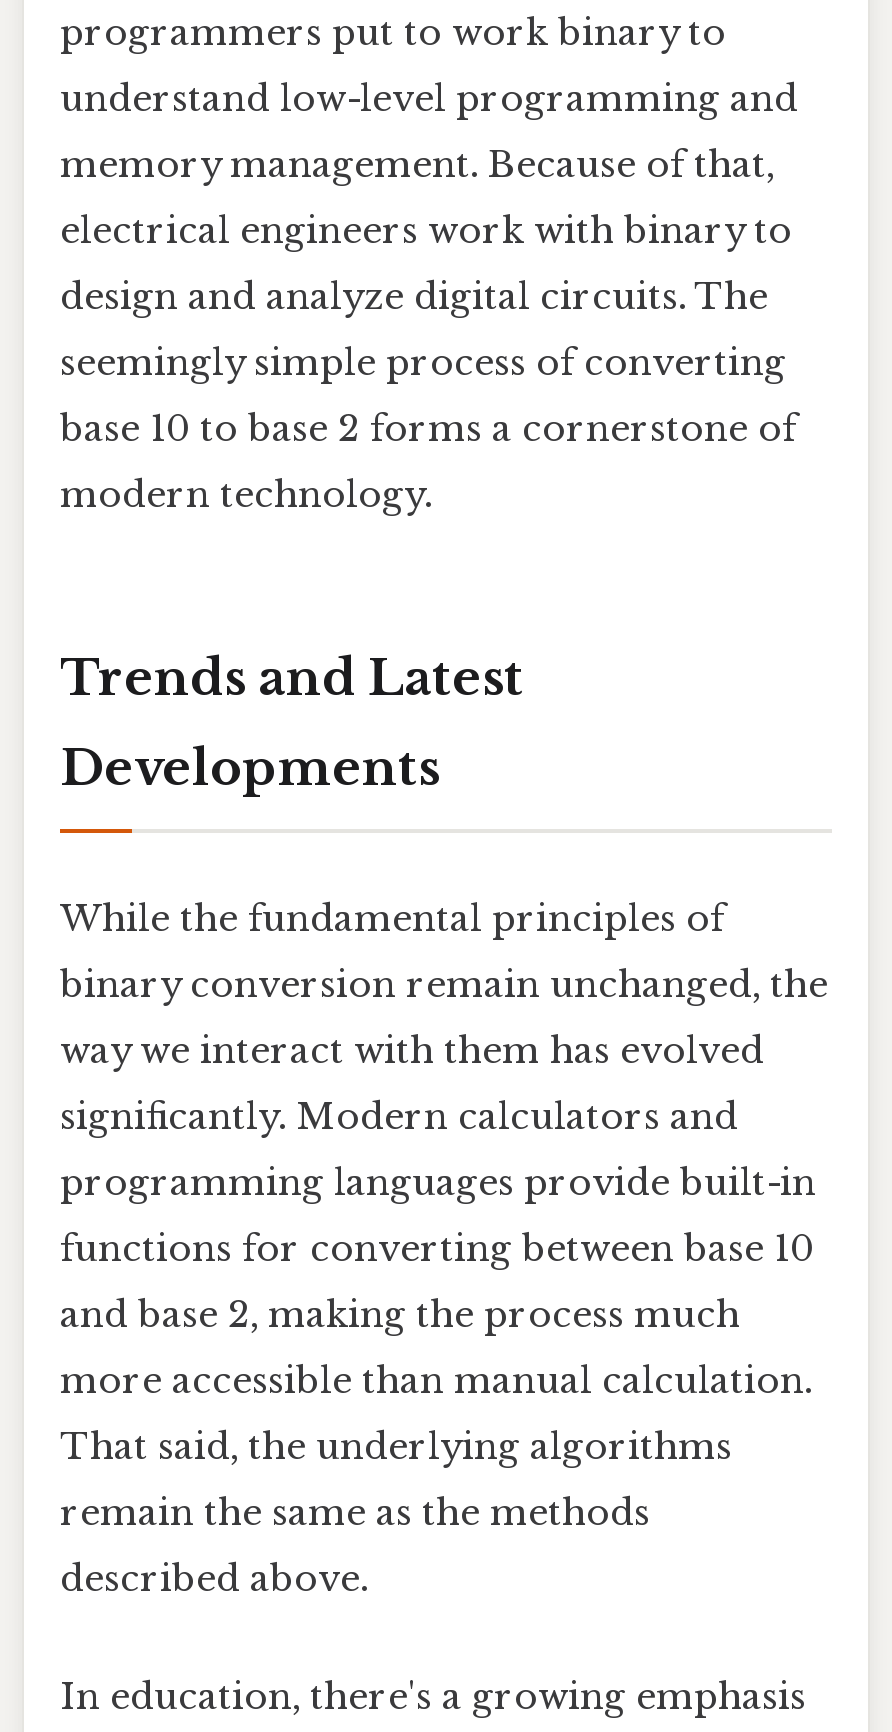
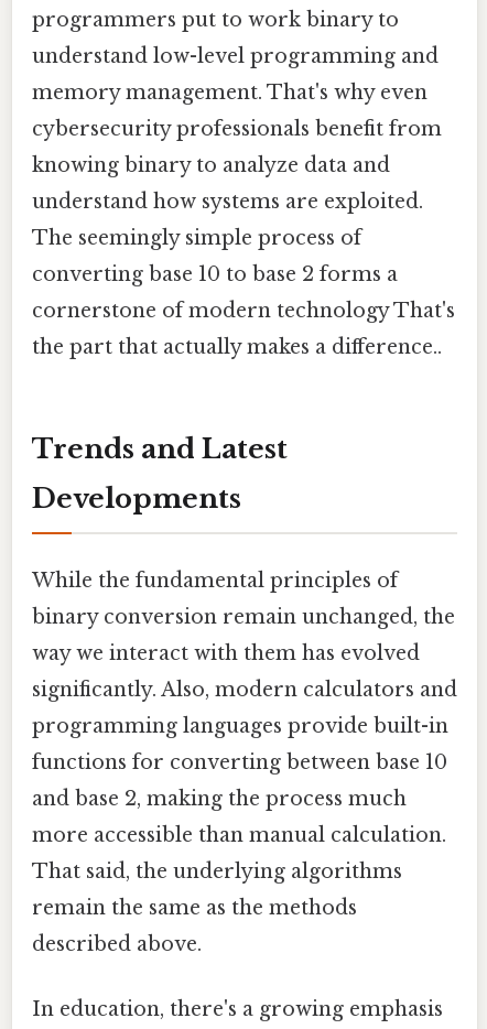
- memory management. Because of that,
- electrical engineers work with binary to
- design and analyze digital circuits. The
- seemingly simple process of converting
- base 10 to base 2 forms a cornerstone of
- modern technology.
+ memory management. That's why even
+ cybersecurity professionals benefit from
+ knowing binary to analyze data and
+ understand how systems are exploited.
+ The seemingly simple process of
+ converting base 10 to base 2 forms a
+ cornerstone of modern technology That's
+ the part that actually makes a difference..

- significantly. Modern calculators and
+ significantly. Also, modern calculators and
